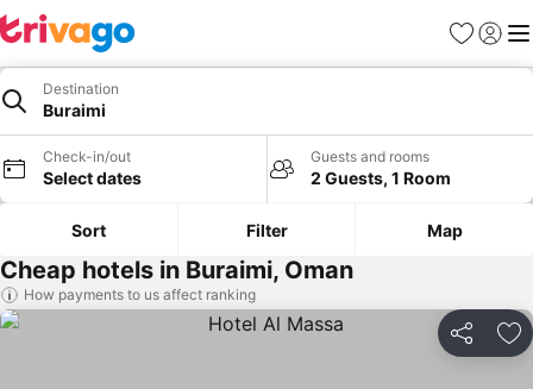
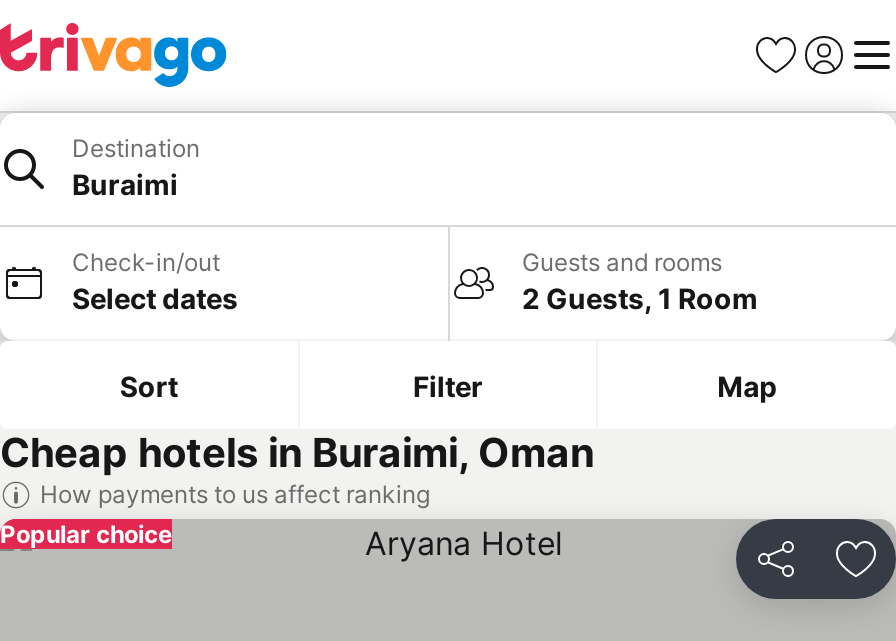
+ Popular choice
